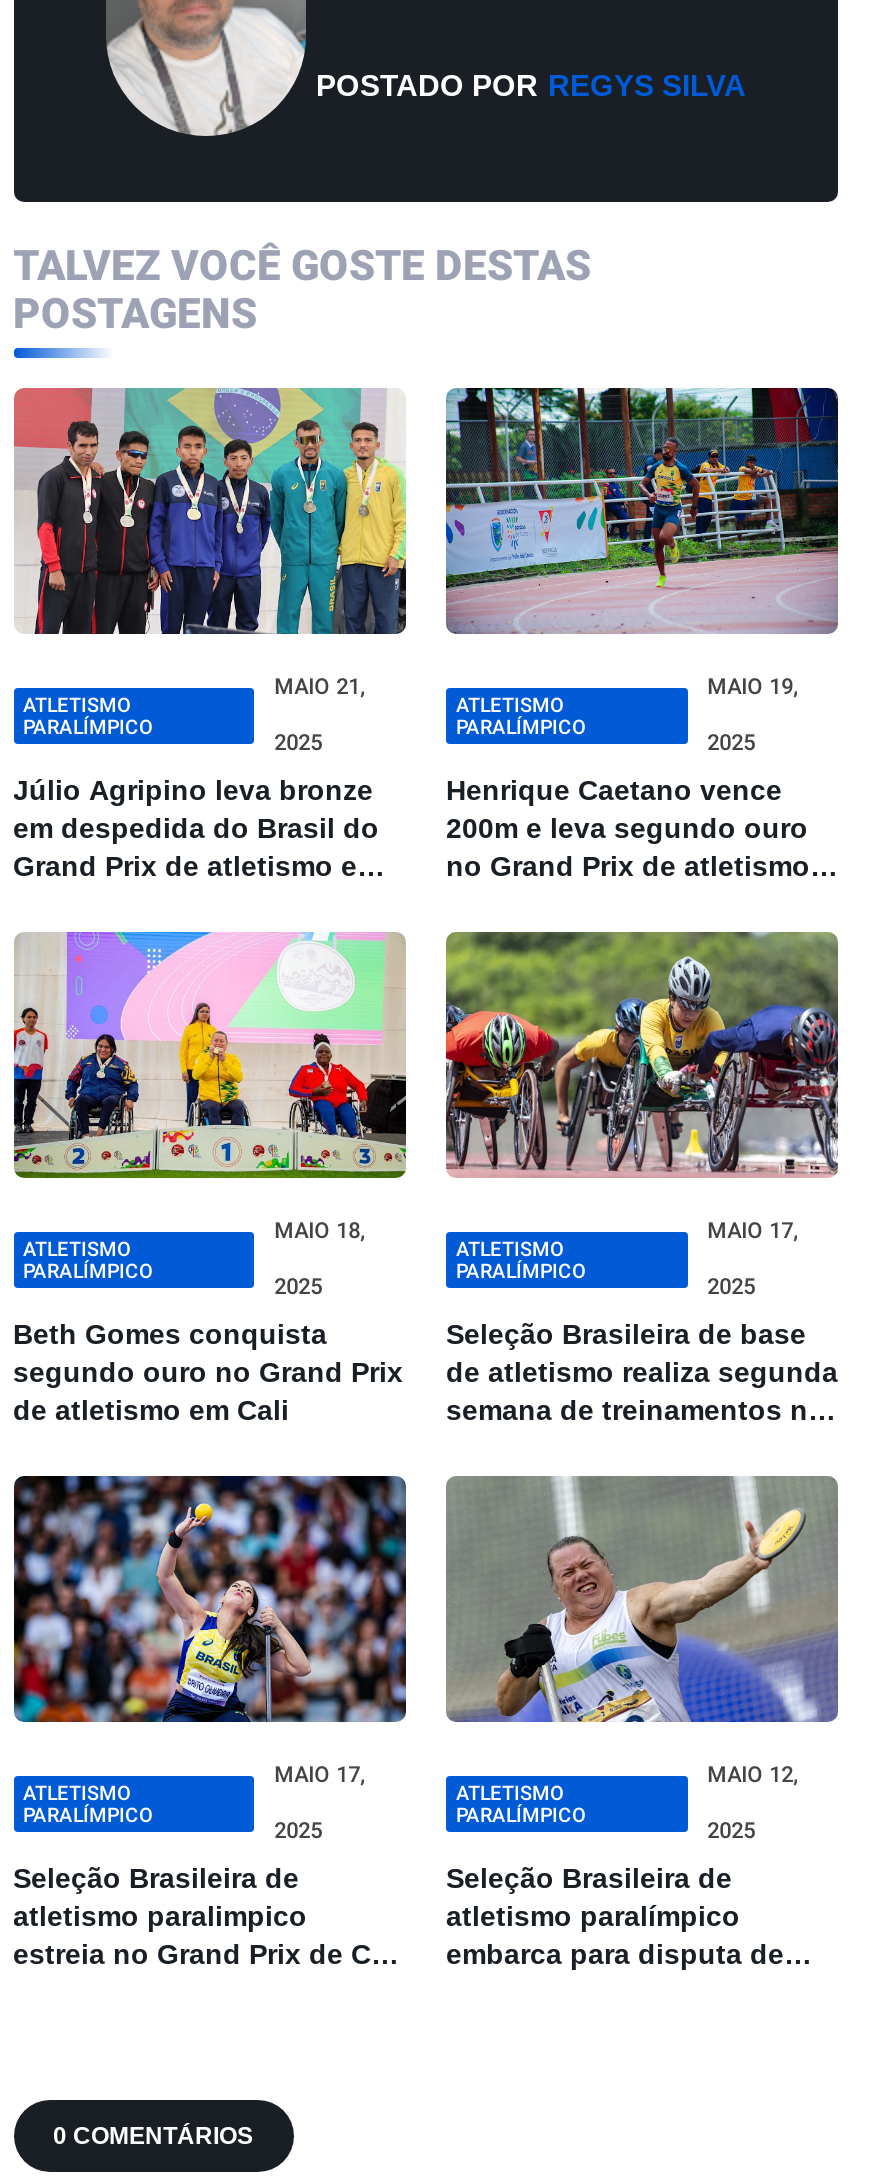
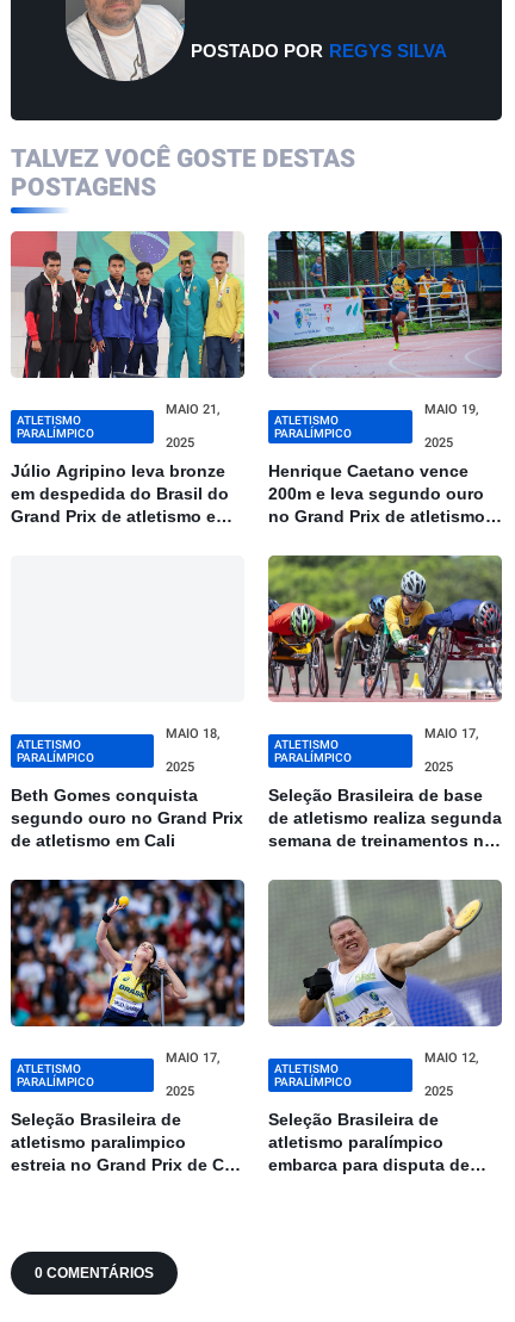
- [image]
